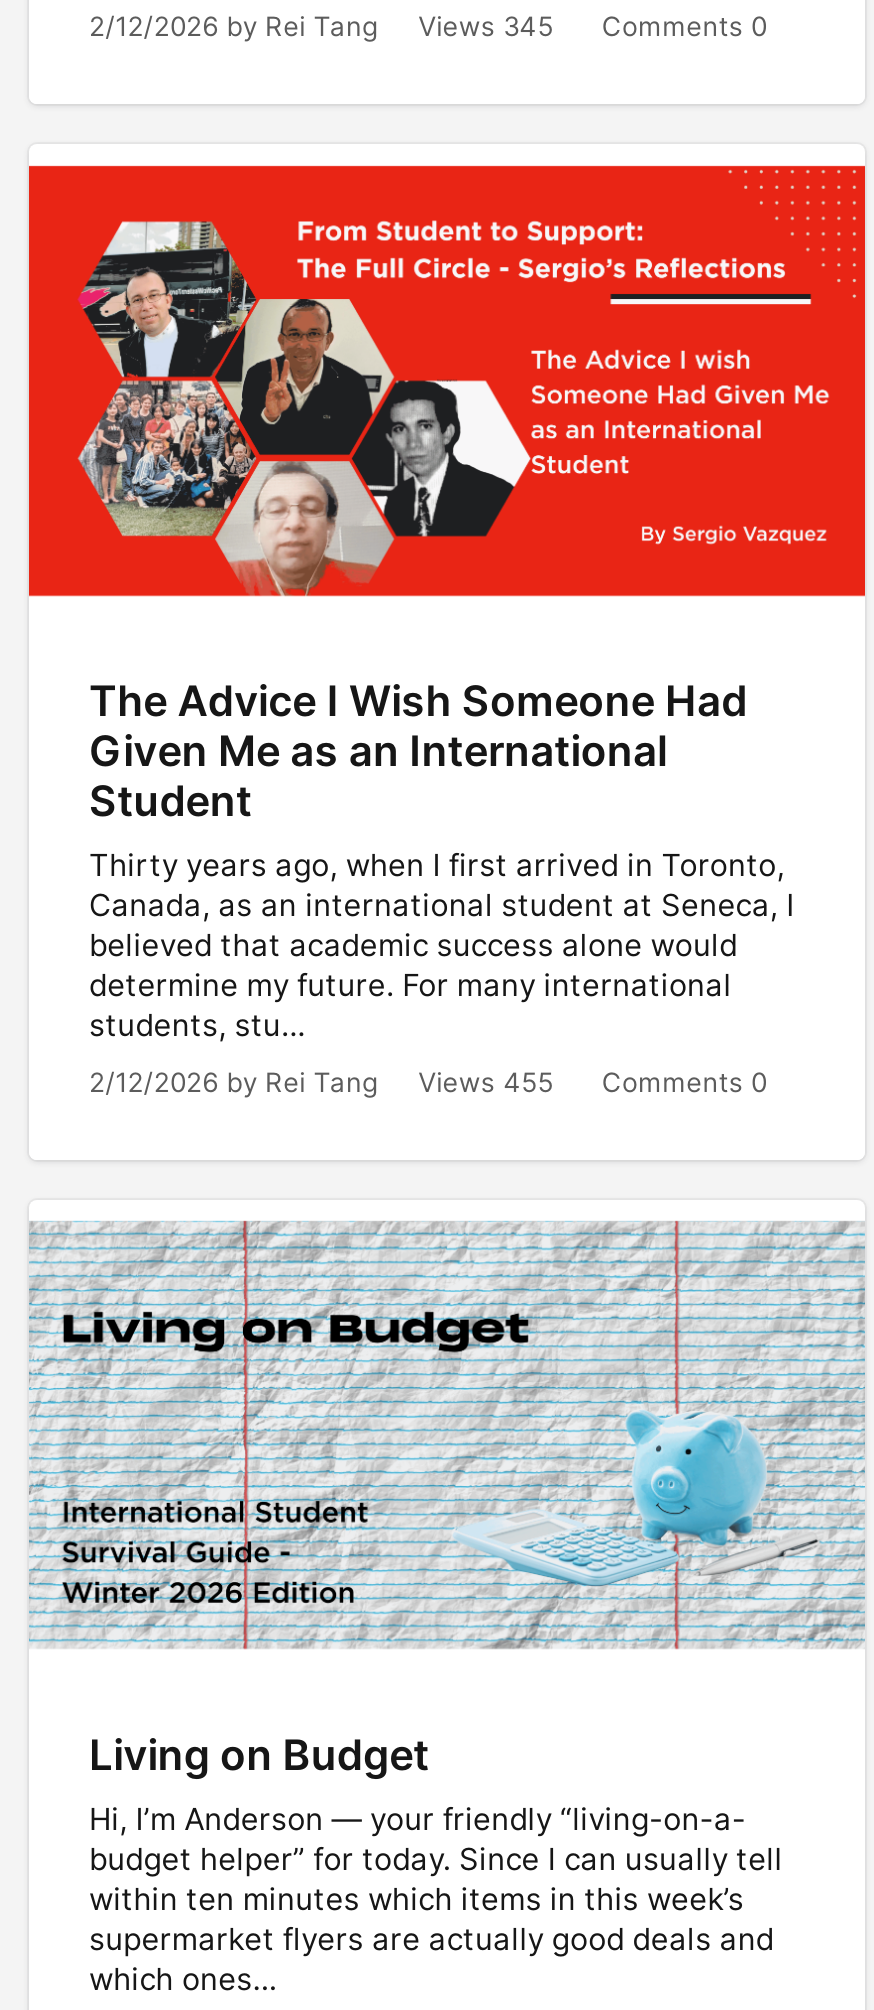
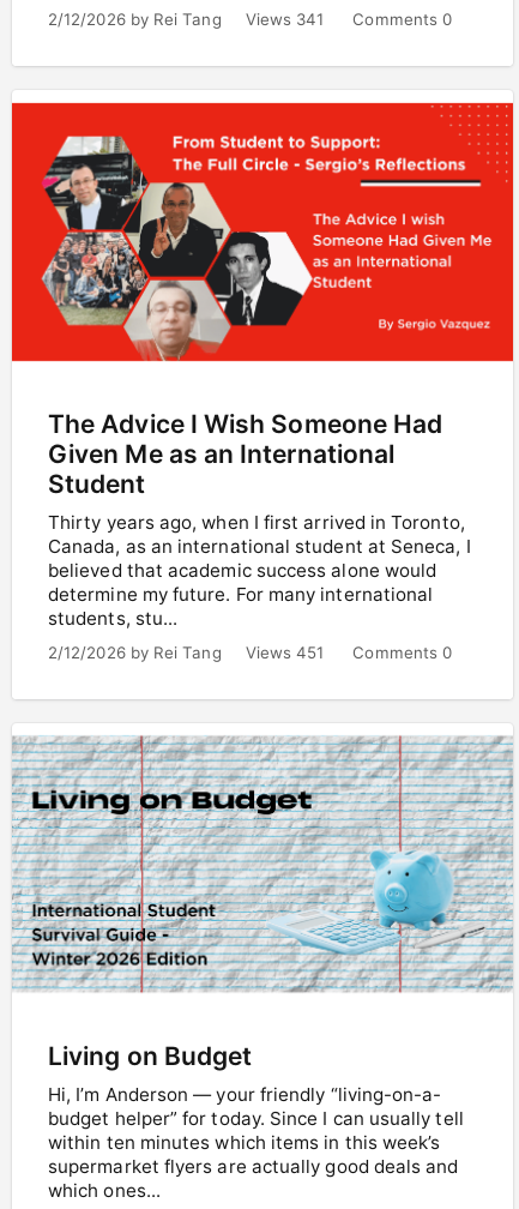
- 2/12/2026 by Rei Tang Views 345 Comments 0
+ 2/12/2026 by Rei Tang Views 341 Comments 0

- 2/12/2026 by Rei Tang Views 455 Comments 0
+ 2/12/2026 by Rei Tang Views 451 Comments 0
